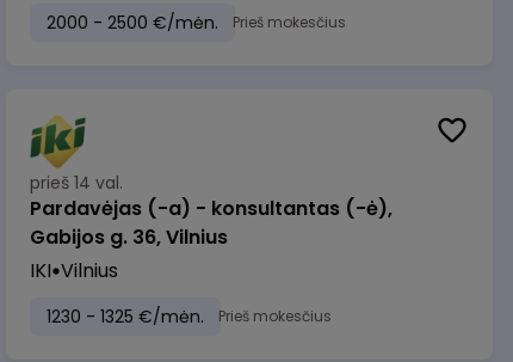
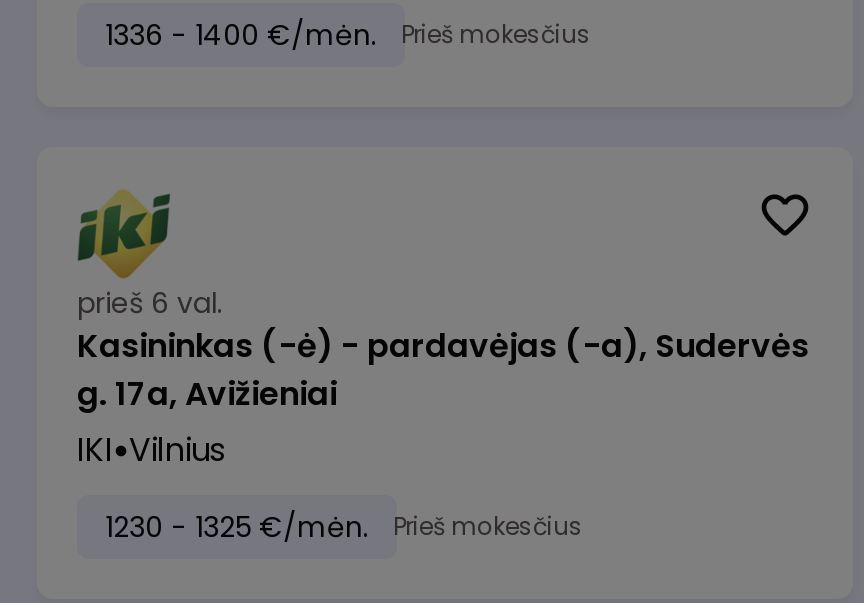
- 2000 - 2500 €/mėn. Prieš mokesčius
+ 1336 - 1400 €/mėn. Prieš mokesčius

- prieš 14 val.
- Pardavėjas (-a) - konsultantas (-ė),
- Gabijos g. 36, Vilnius
+ prieš 6 val.
+ Kasininkas (-ė) - pardavėjas (-a), Sudervės
+ g. 17a, Avižieniai
